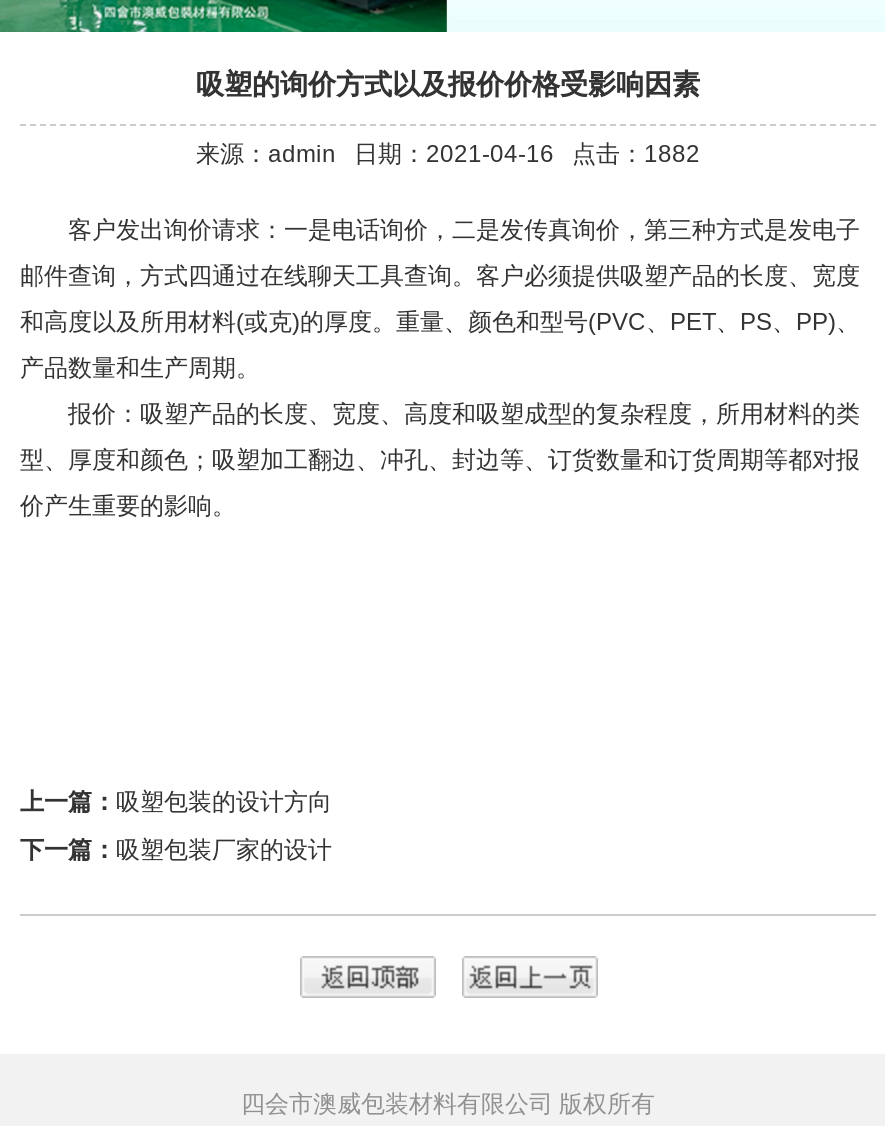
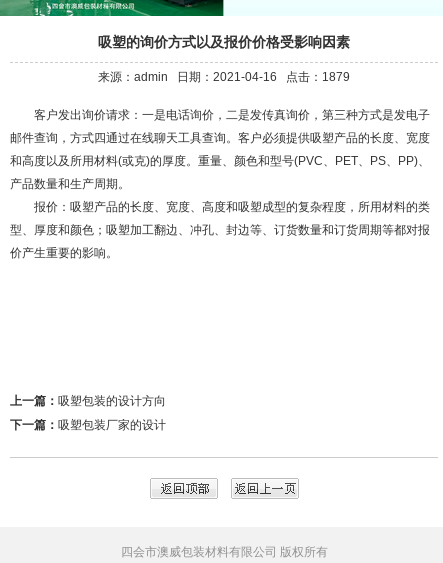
- 来源：admin 日期：2021-04-16 点击：1882
+ 来源：admin 日期：2021-04-16 点击：1879
